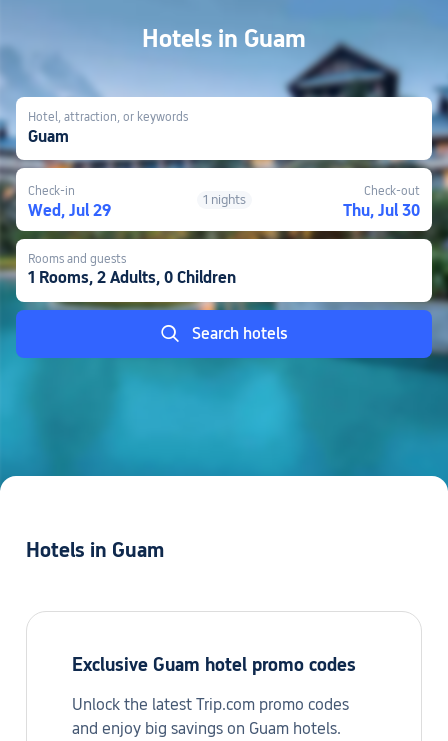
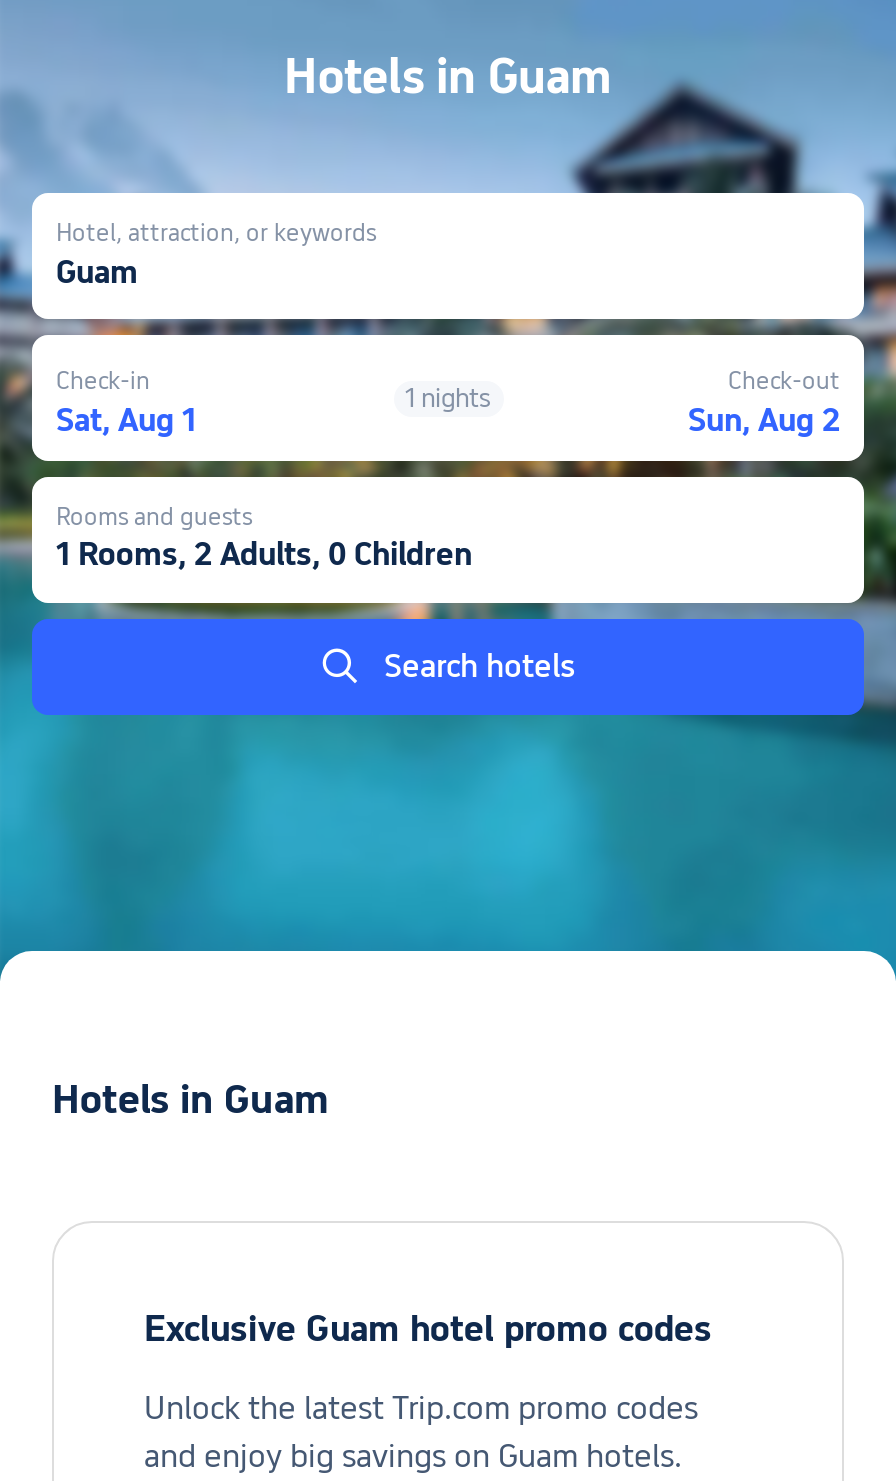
- Wed, Jul 29
+ Sat, Aug 1

- Thu, Jul 30
+ Sun, Aug 2
